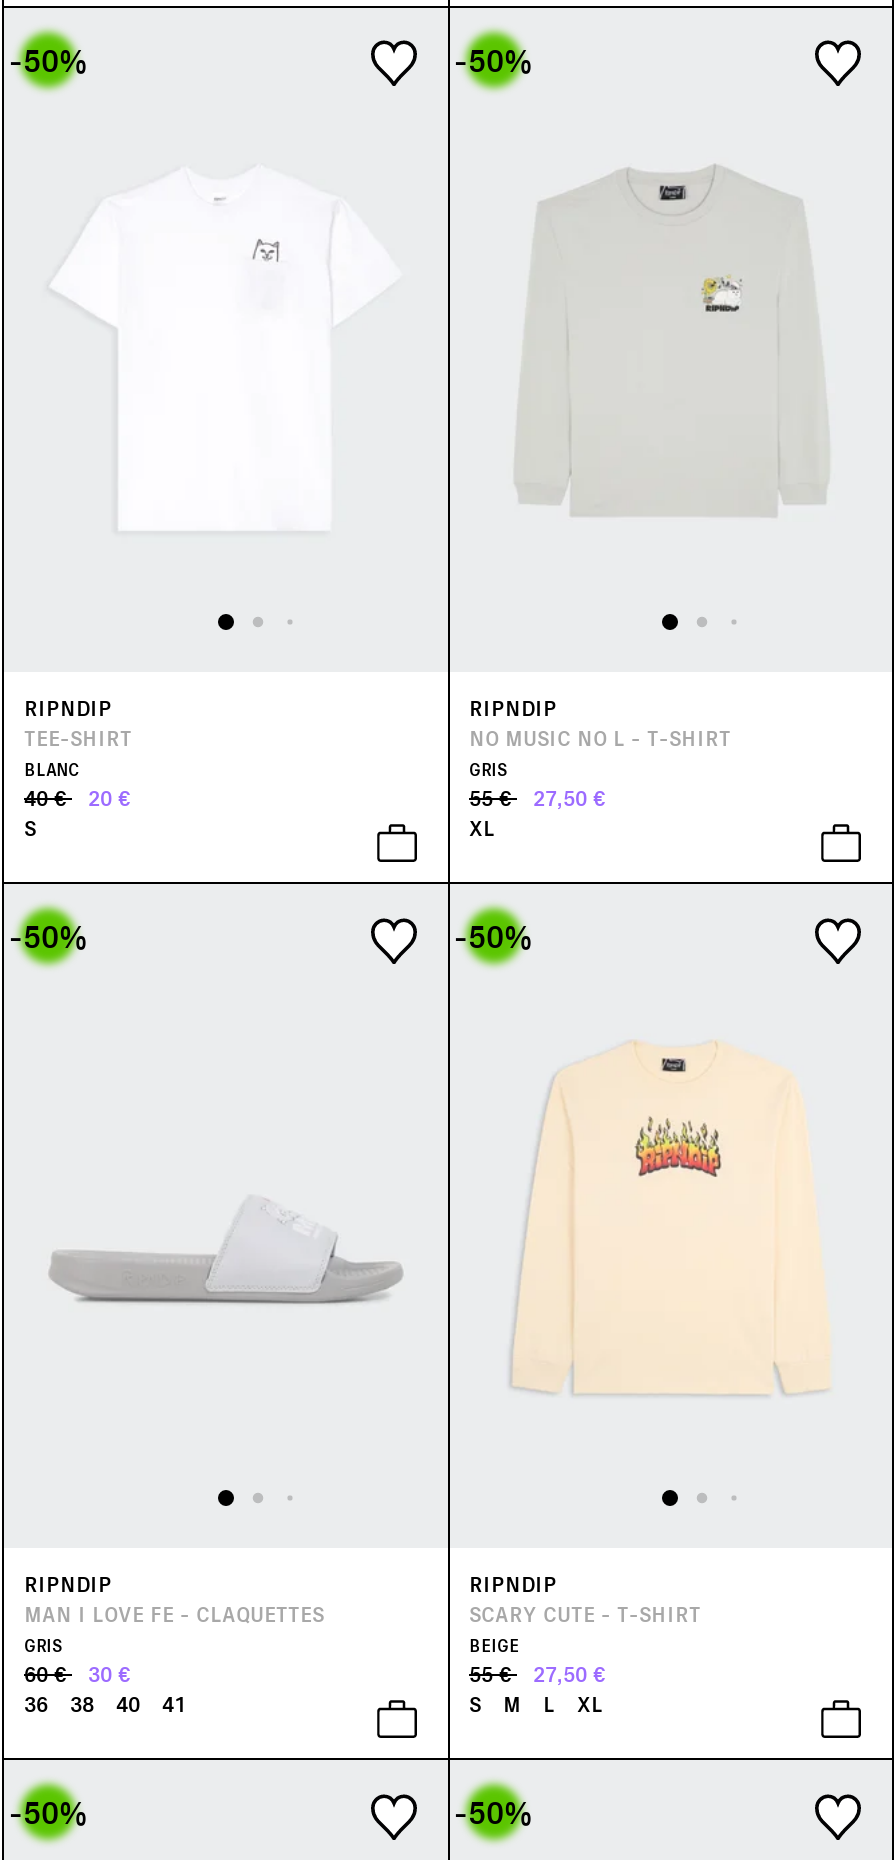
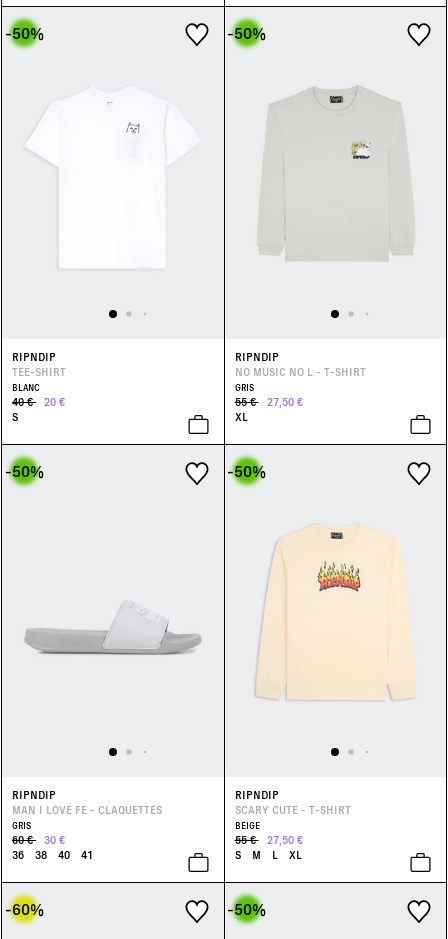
- -50%
+ -60%
